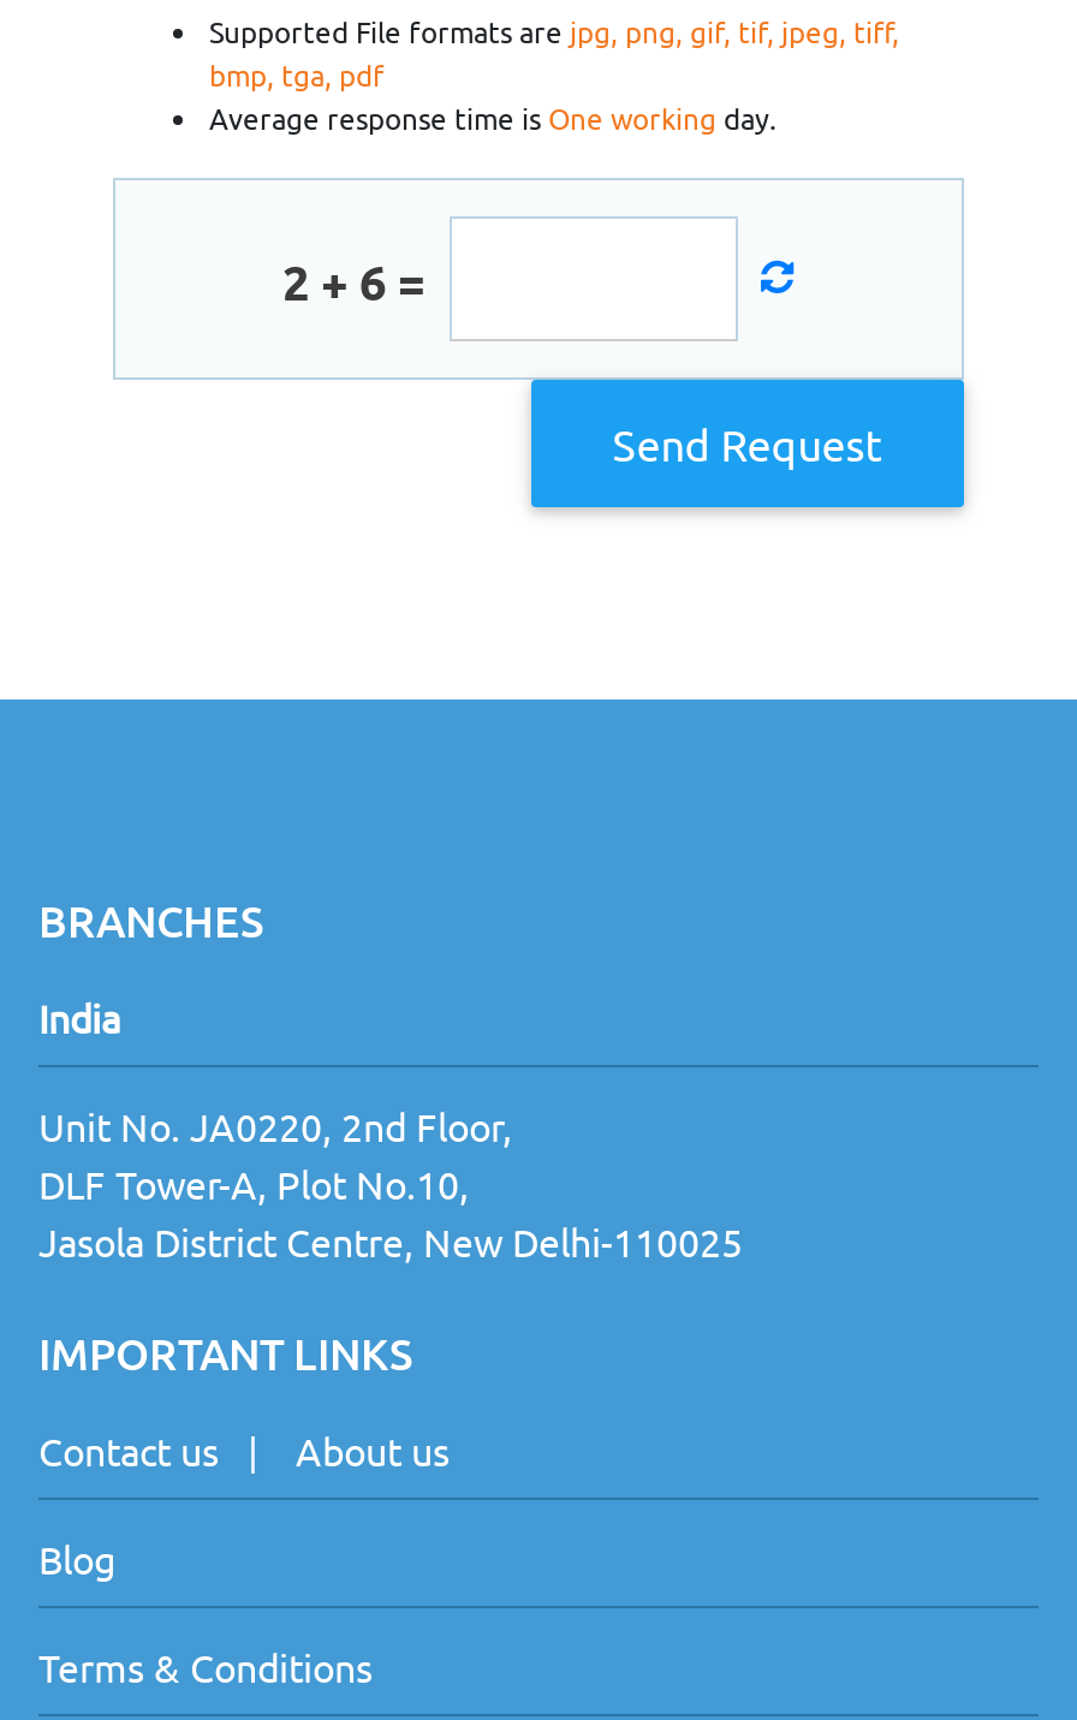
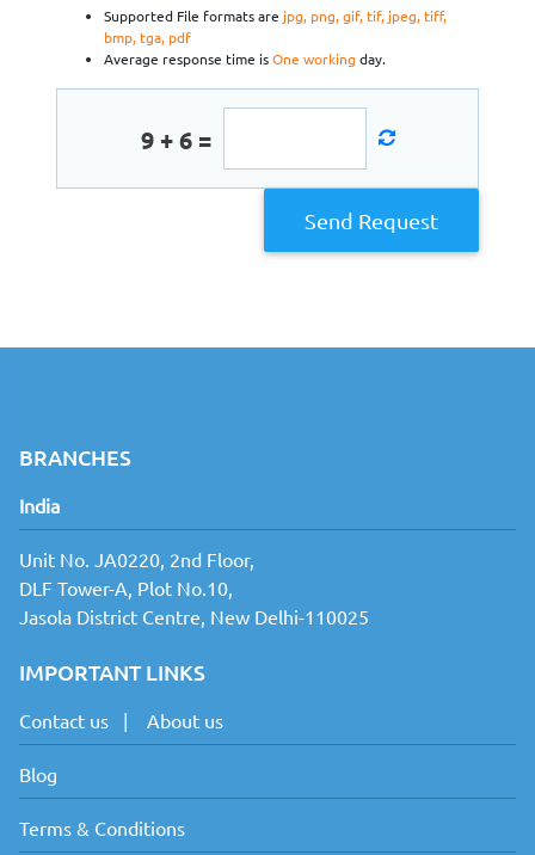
- 2 + 6 =
+ 9 + 6 =
